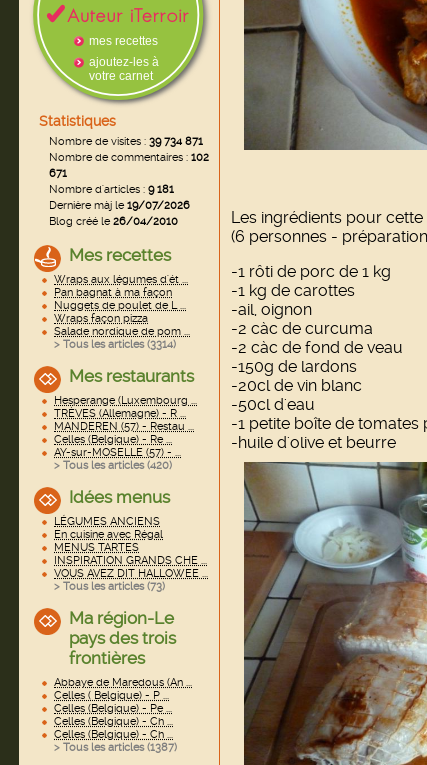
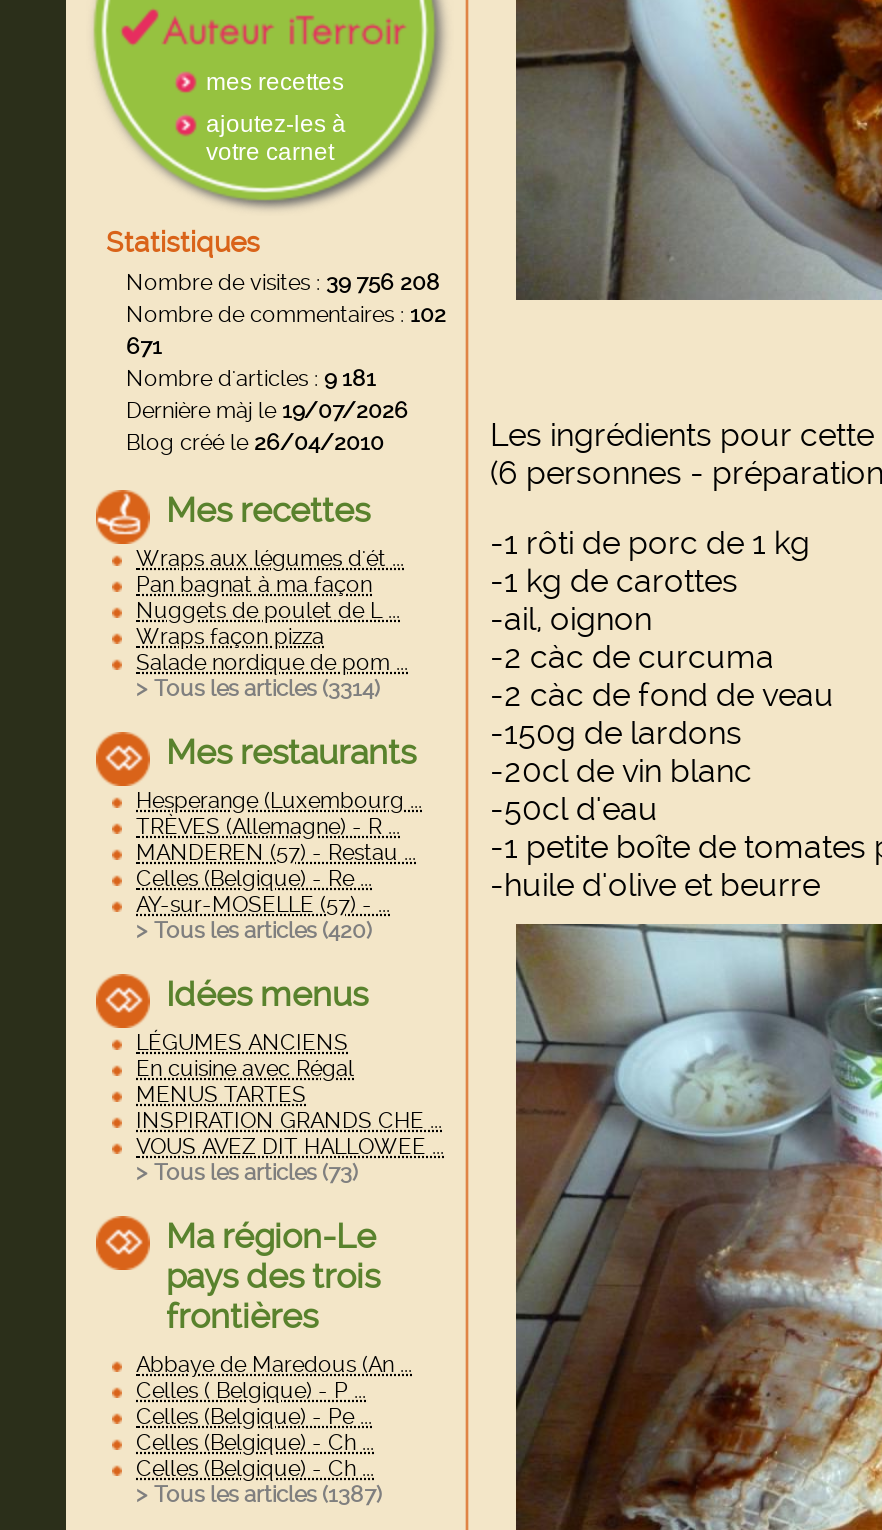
- Nombre de visites : 39 734 871
+ Nombre de visites : 39 756 208
